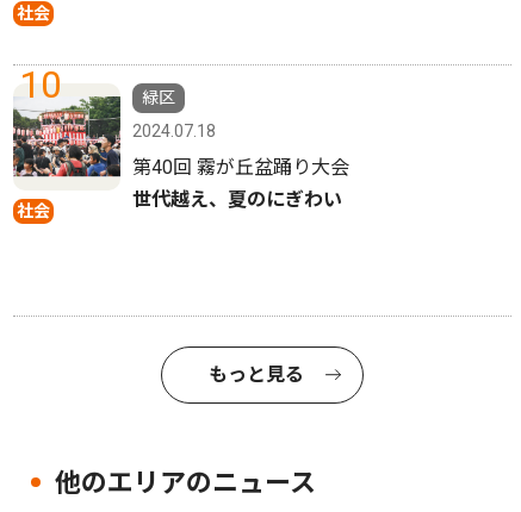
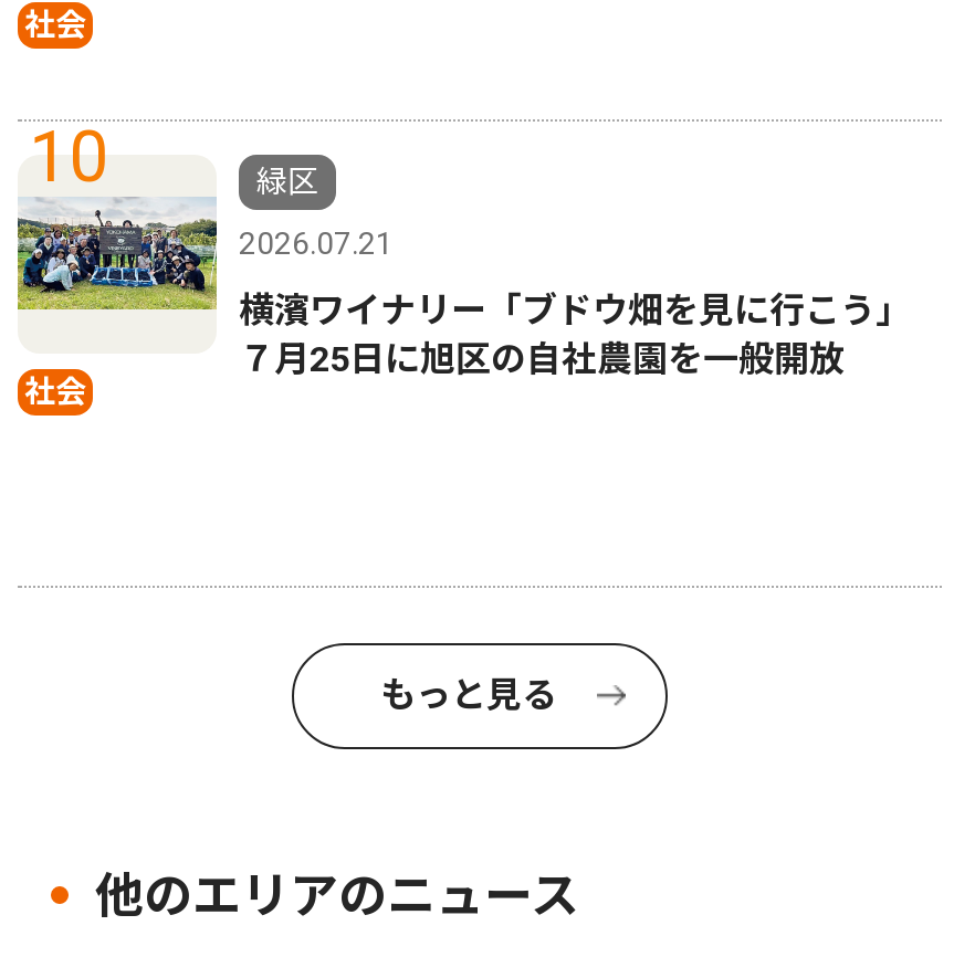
- [image]
- 2024.07.18
+ [image]
+ 2026.07.21

- 第40回 霧が丘盆踊り大会
- 世代越え、夏のにぎわい
+ 横濱ワイナリー「ブドウ畑を見に行こう」
+ ７月25日に旭区の自社農園を一般開放
